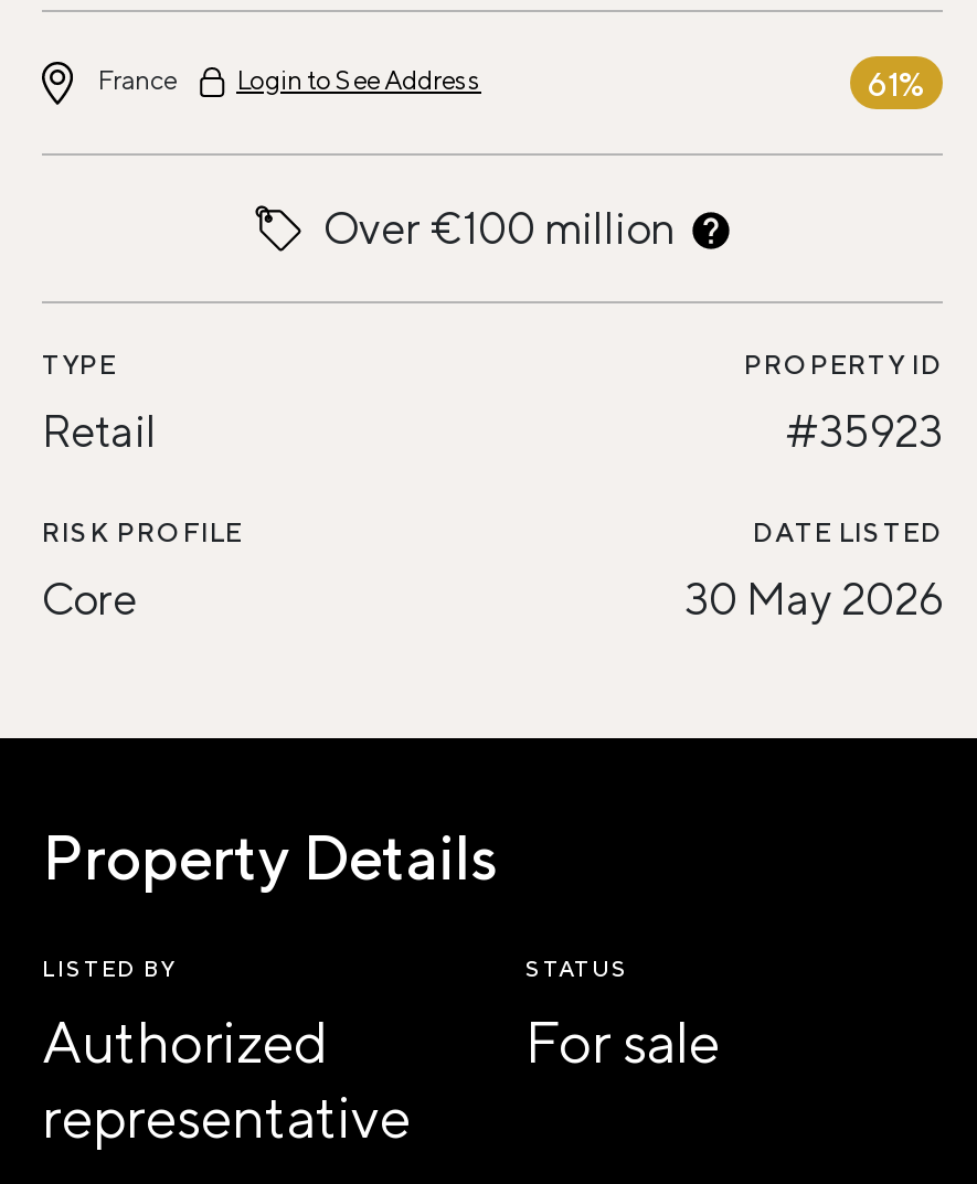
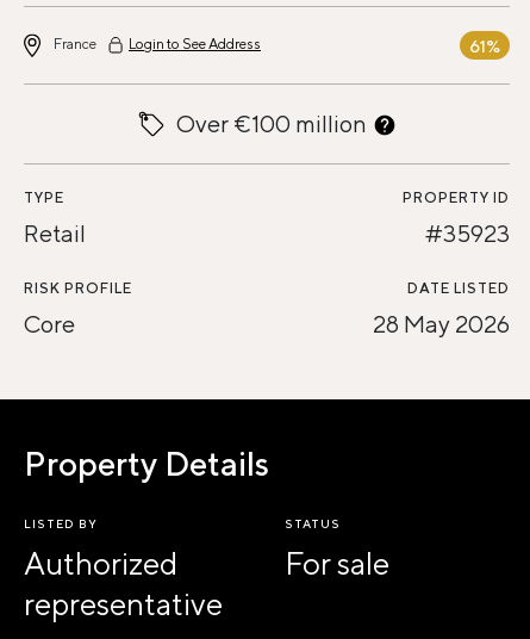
- 30 May 2026
+ 28 May 2026
